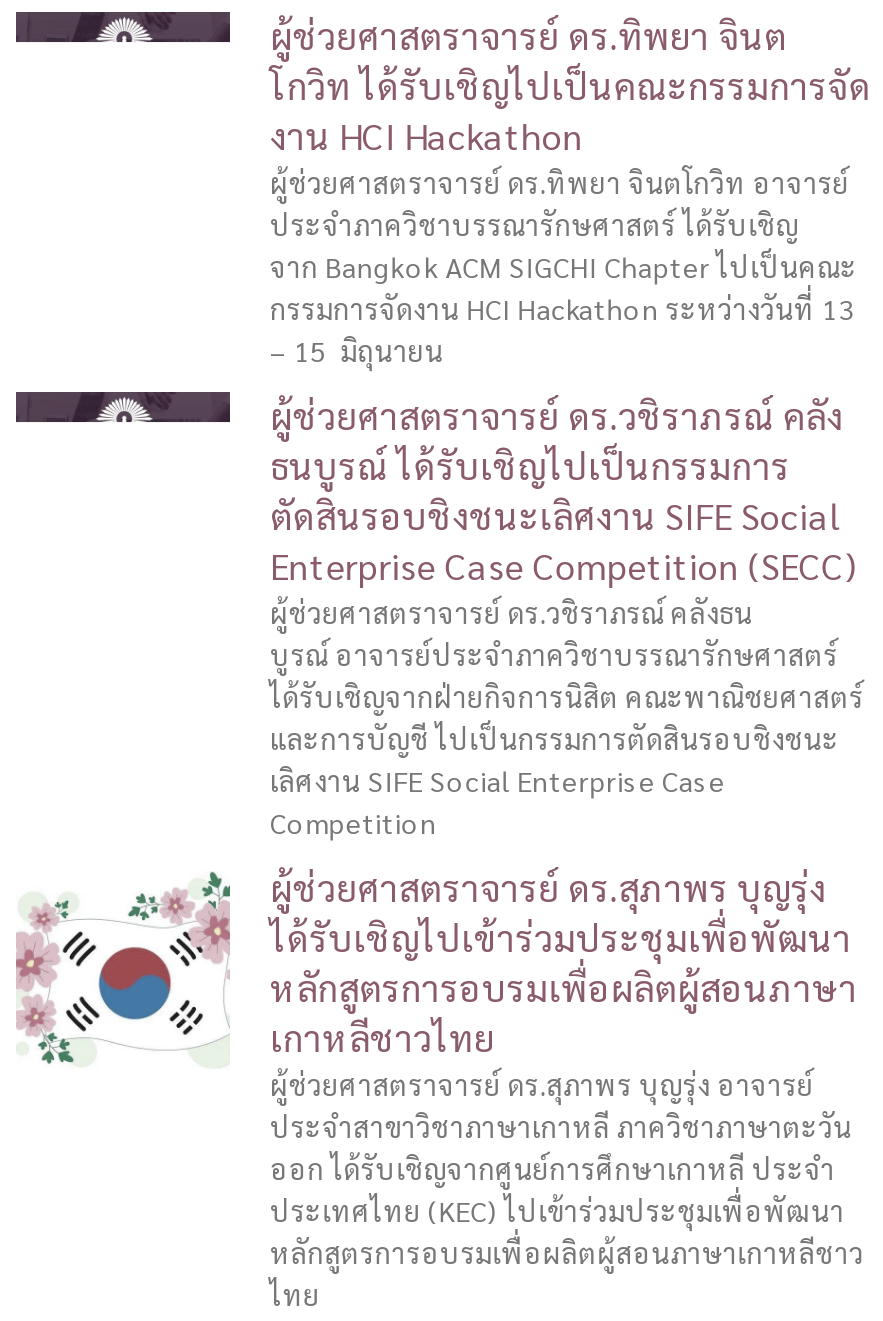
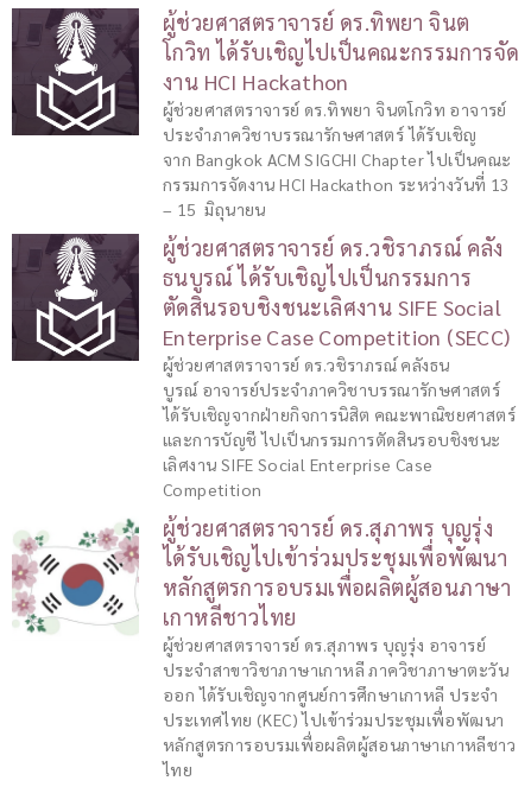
+ [image]

+ [image]
